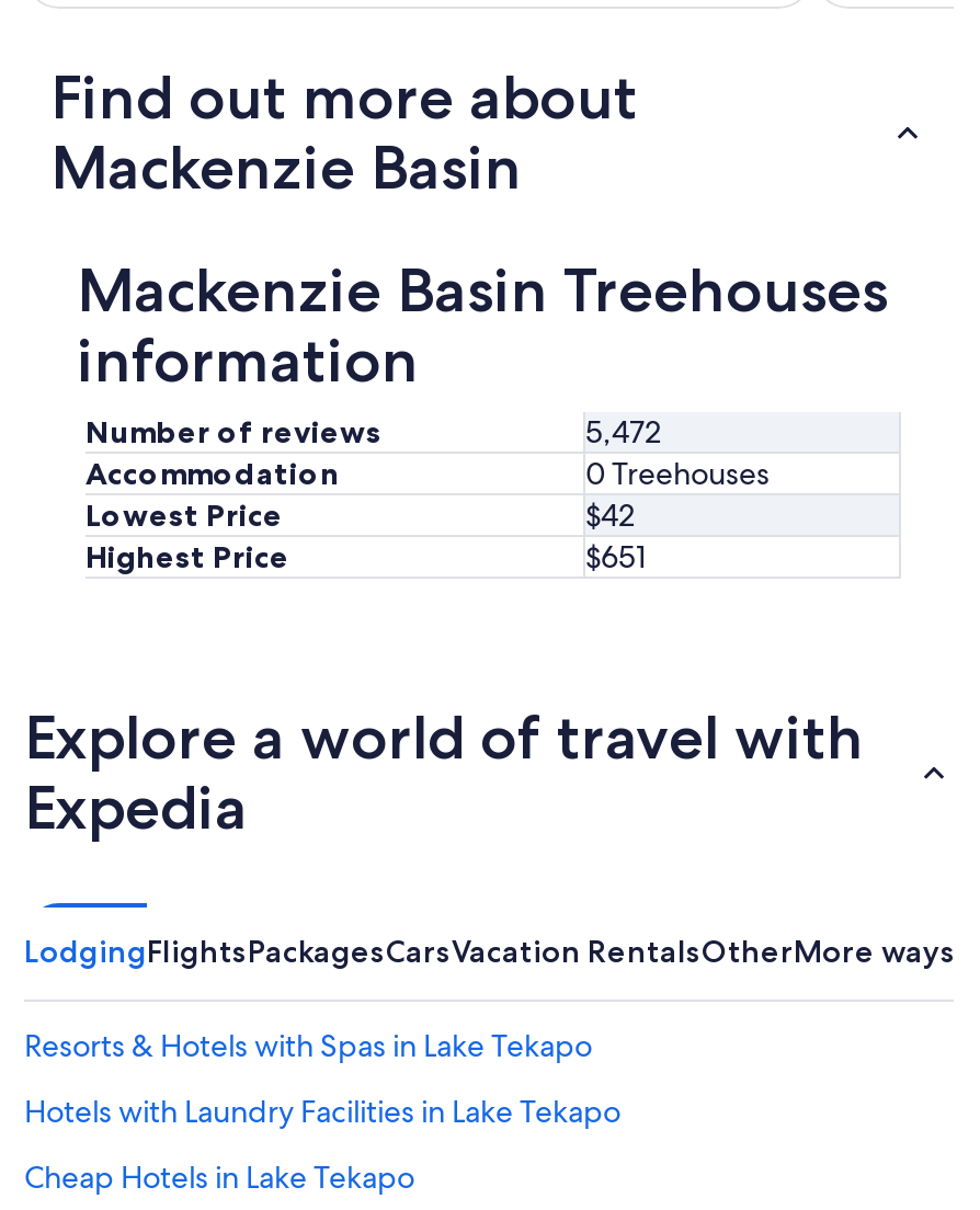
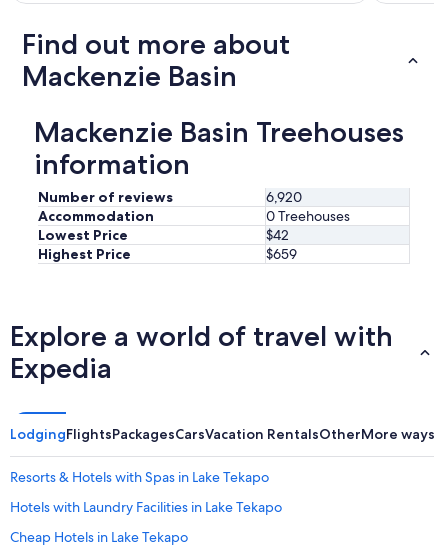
- 5,472
+ 6,920

- $651
+ $659
